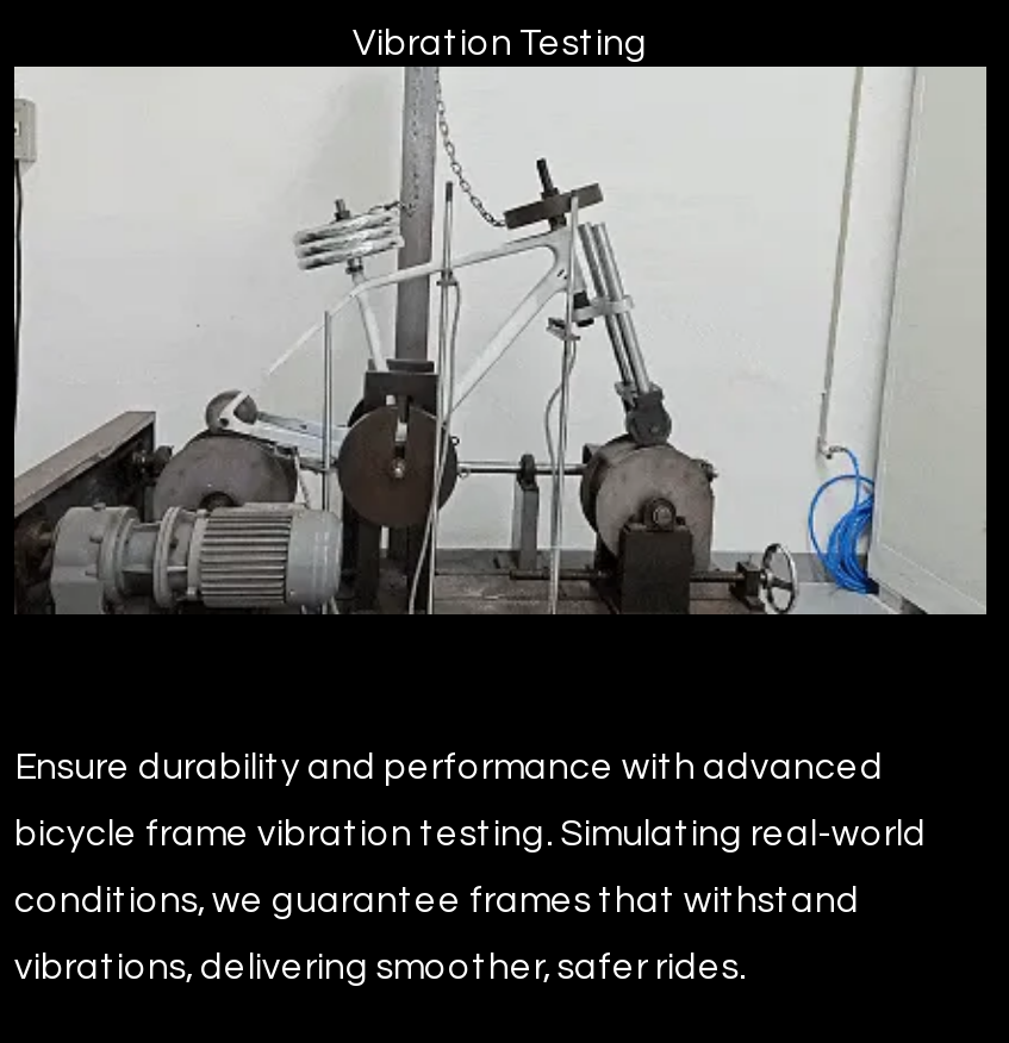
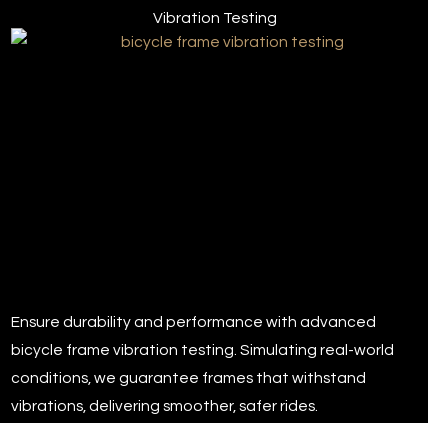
- [image]
